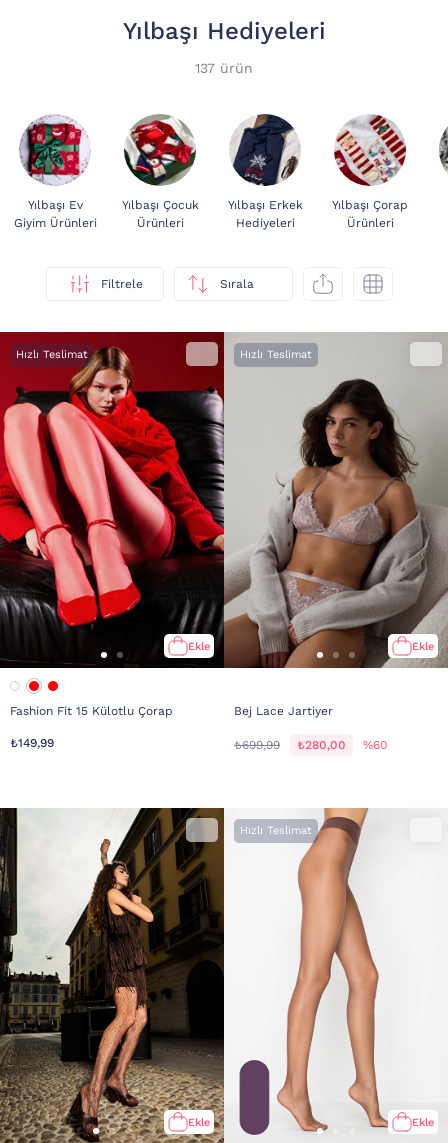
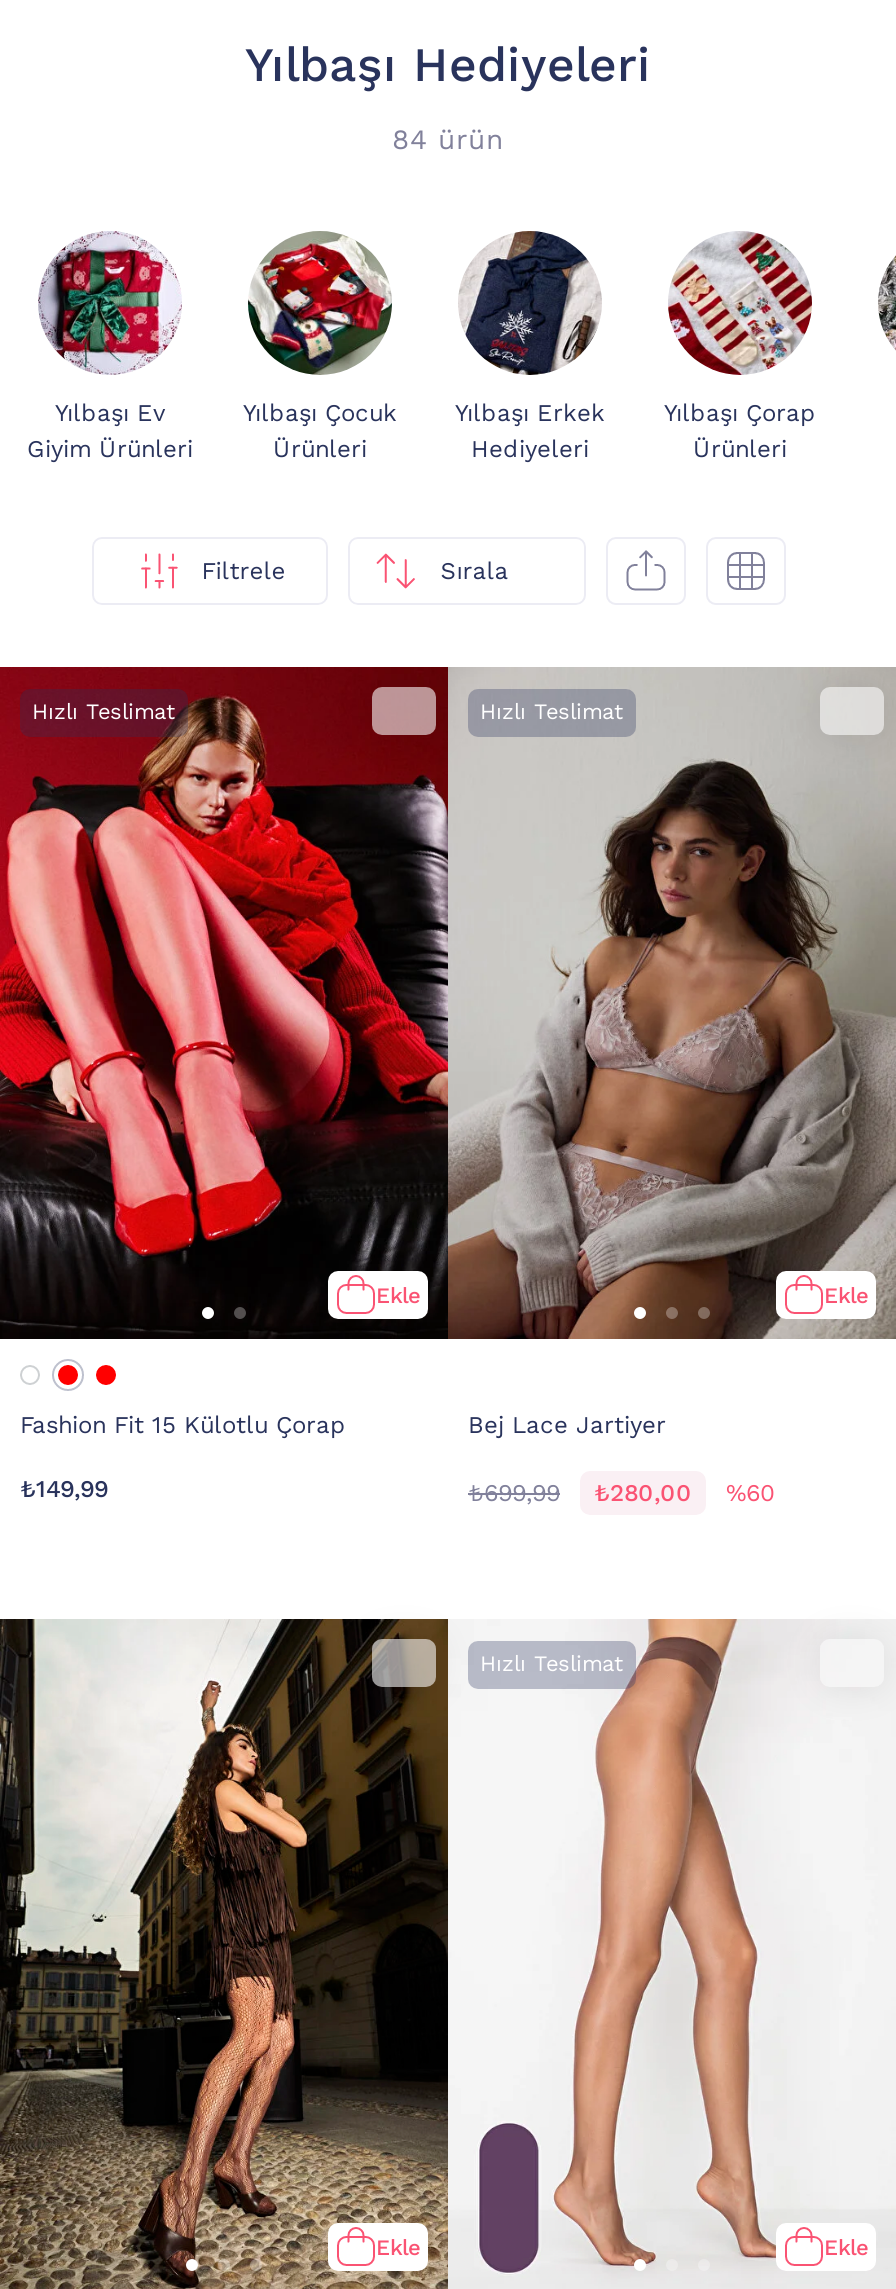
- 137 ürün
+ 84 ürün
